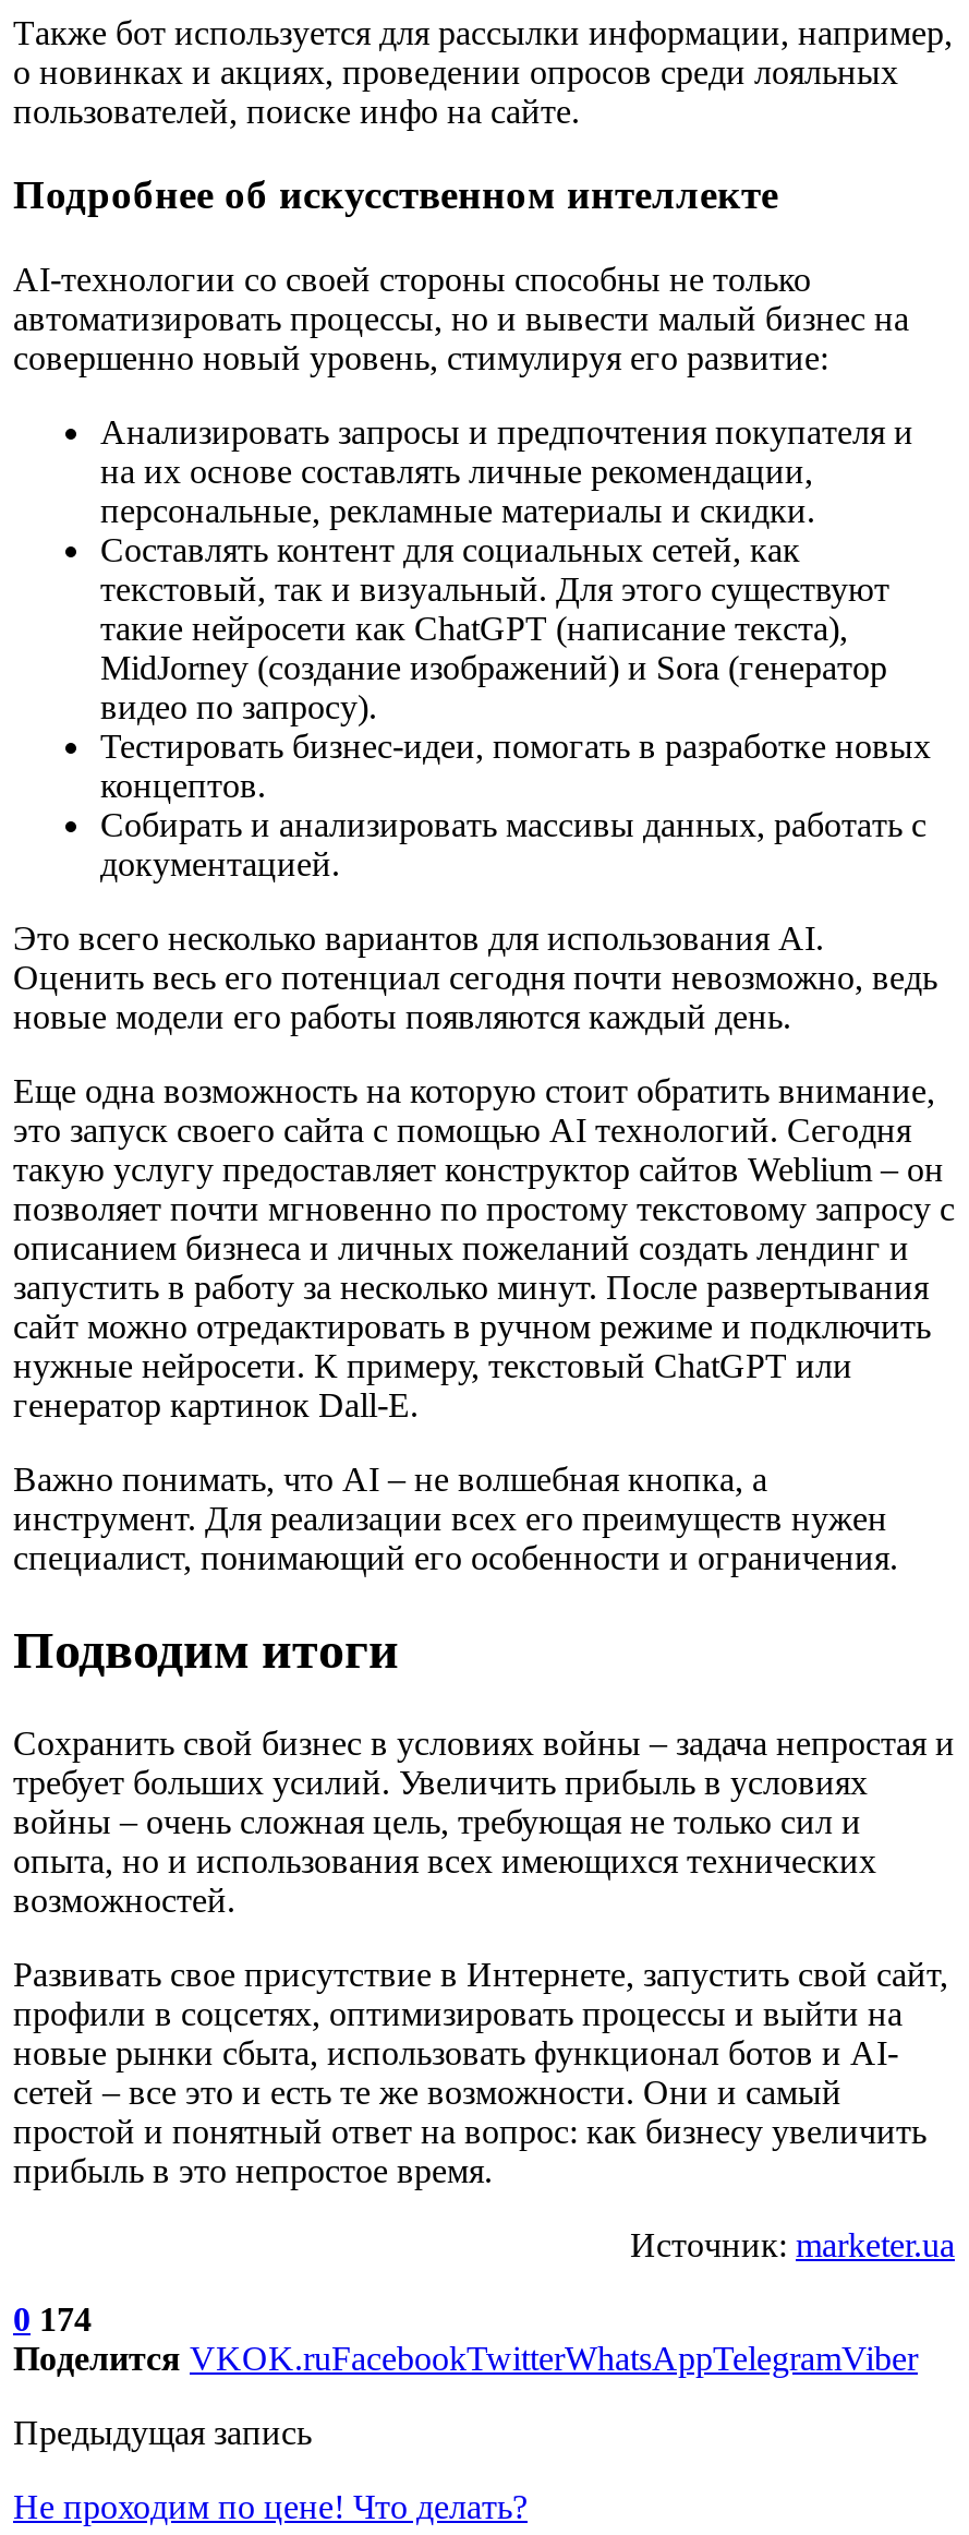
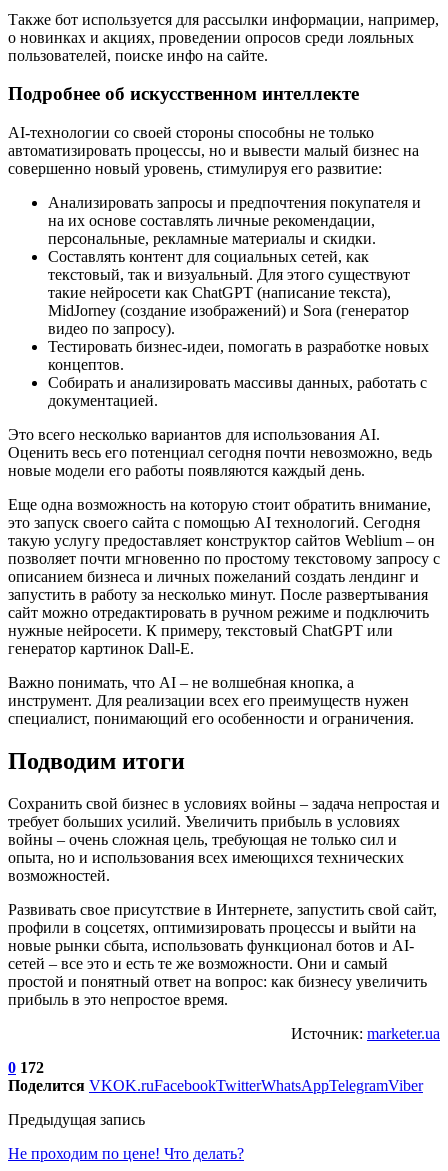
- 0 174
+ 0 172
